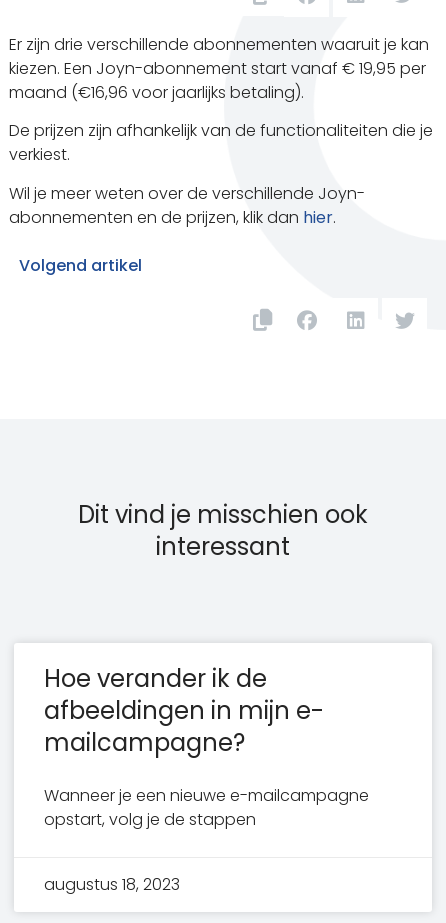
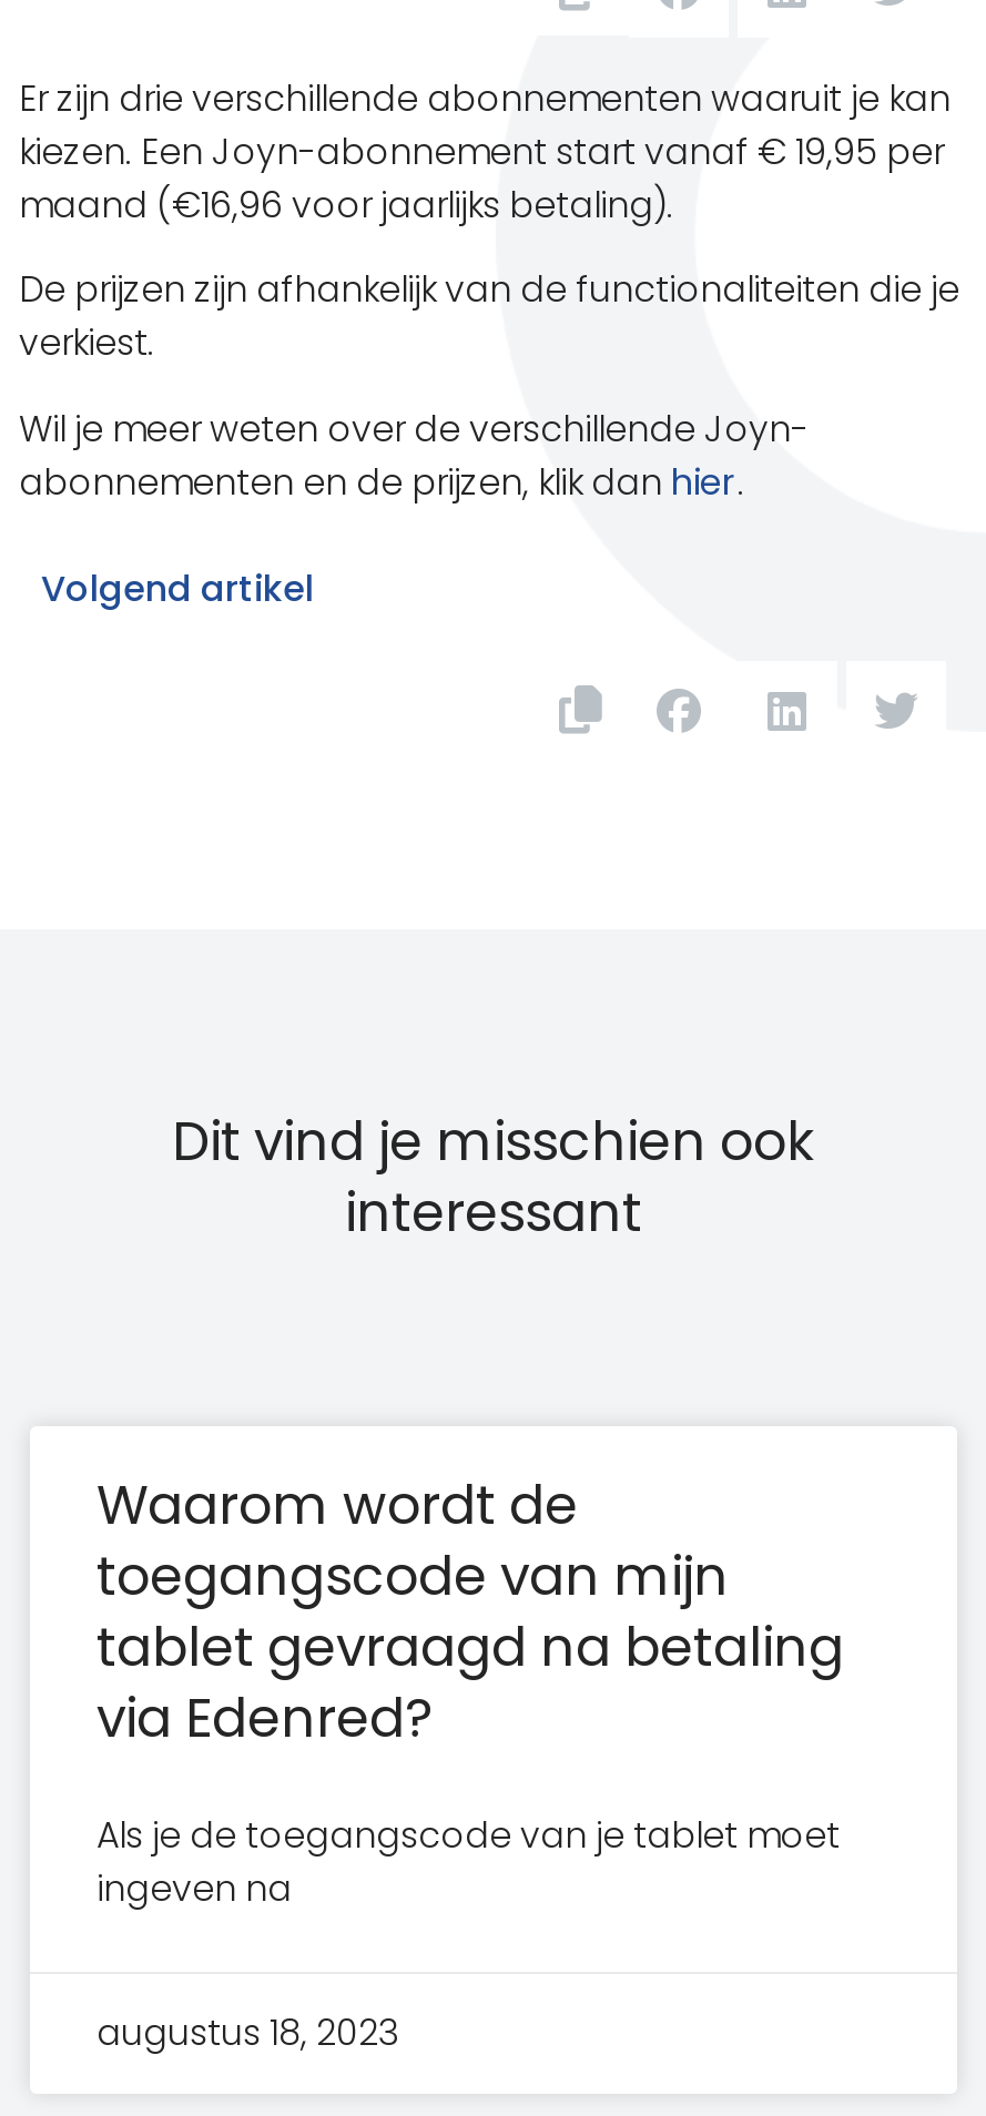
- Hoe verander ik de
- afbeeldingen in mijn e-
- mailcampagne?
+ Waarom wordt de
+ toegangscode van mijn
+ tablet gevraagd na betaling
+ via Edenred?

- Wanneer je een nieuwe e-mailcampagne
- opstart, volg je de stappen
+ Als je de toegangscode van je tablet moet
+ ingeven na
